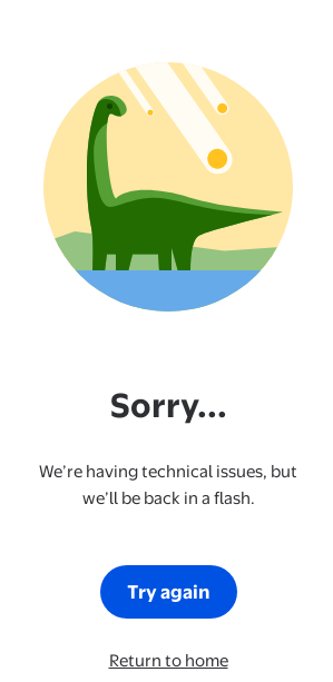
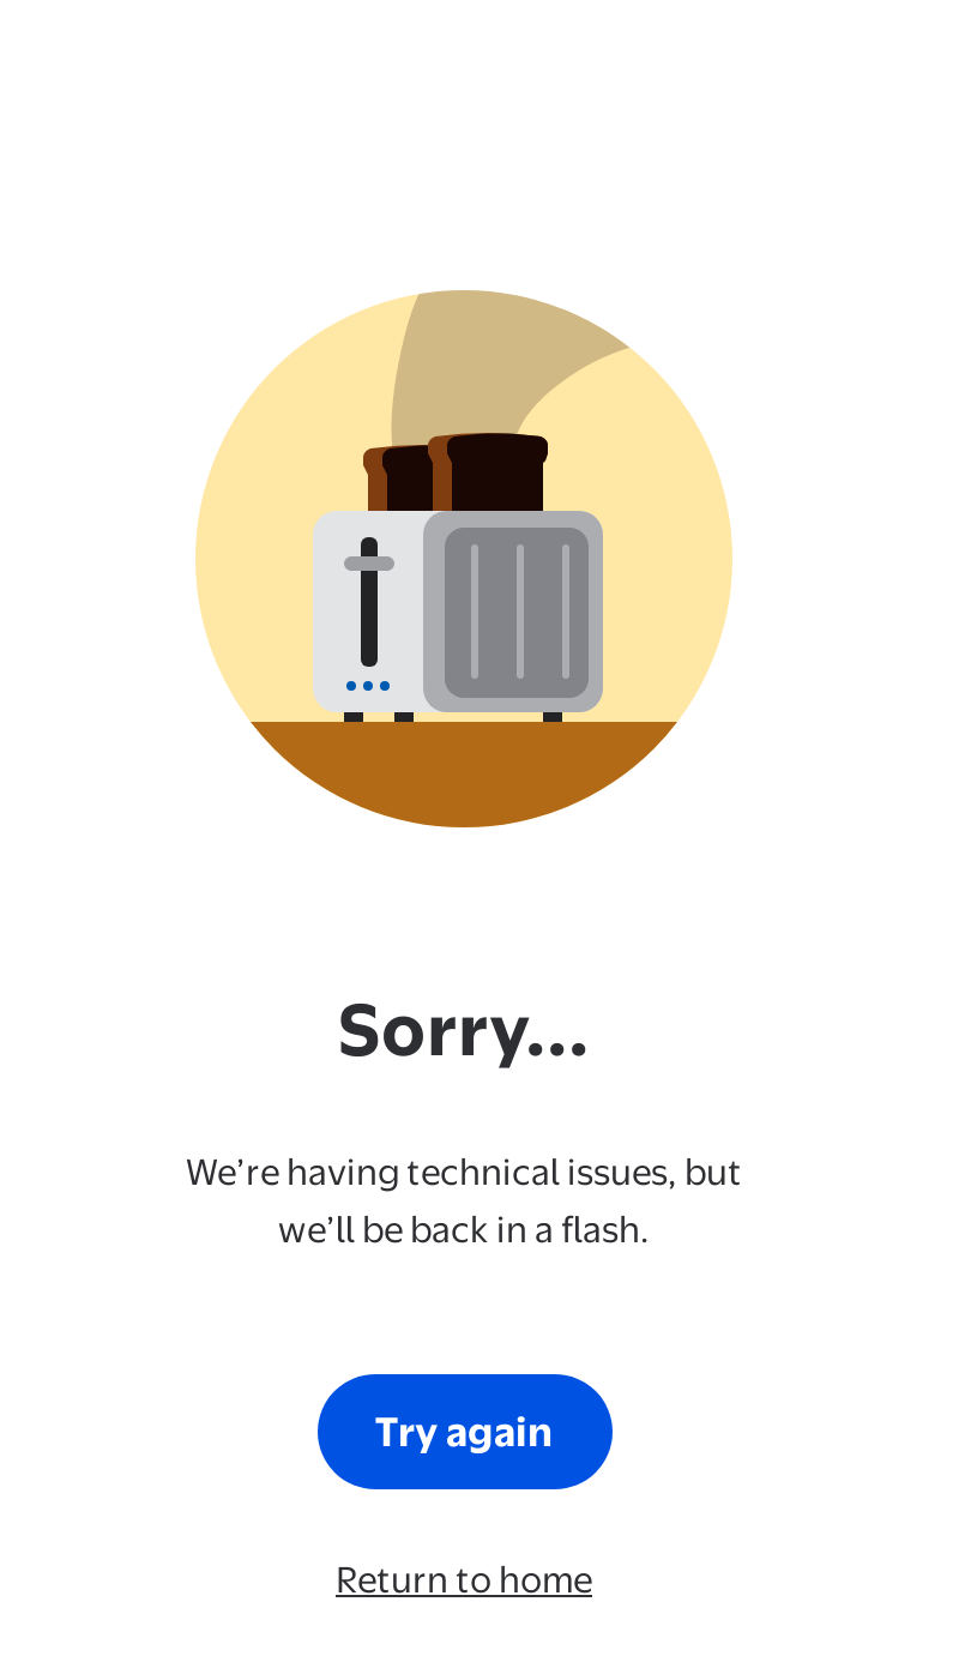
- [image]
+ [image]
